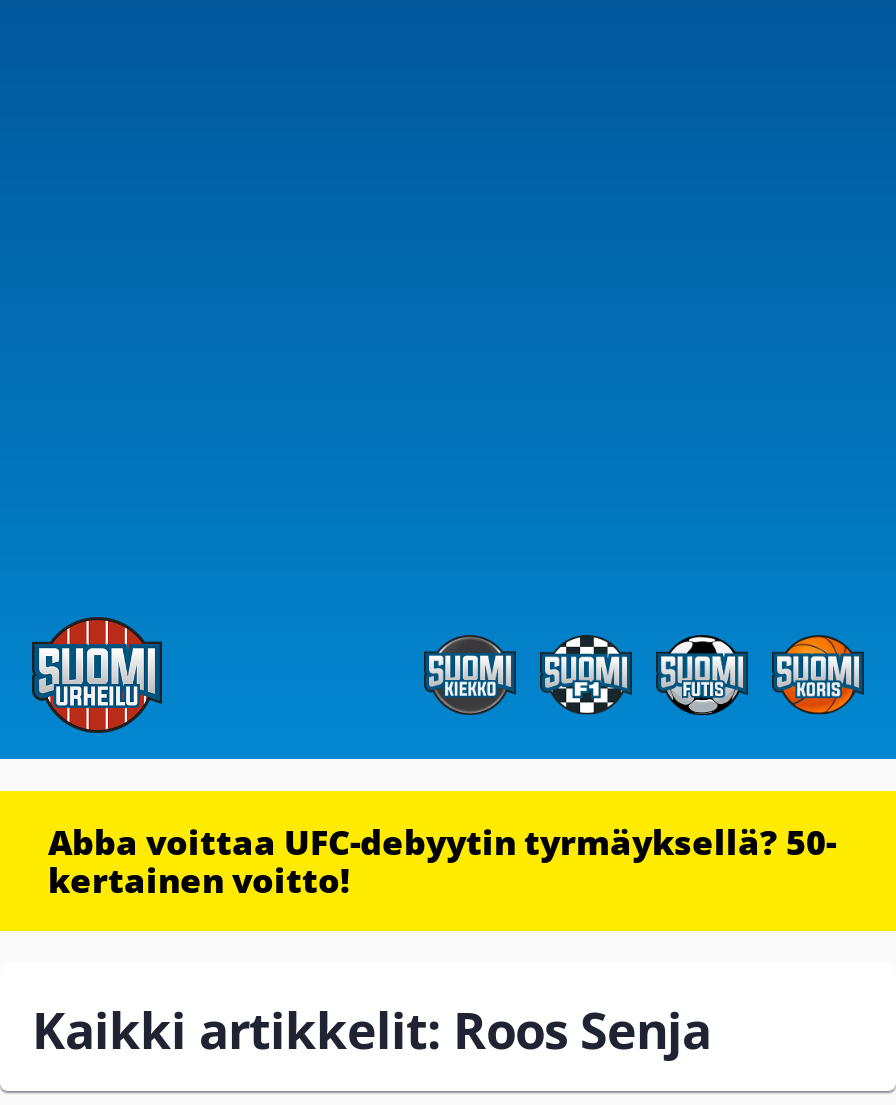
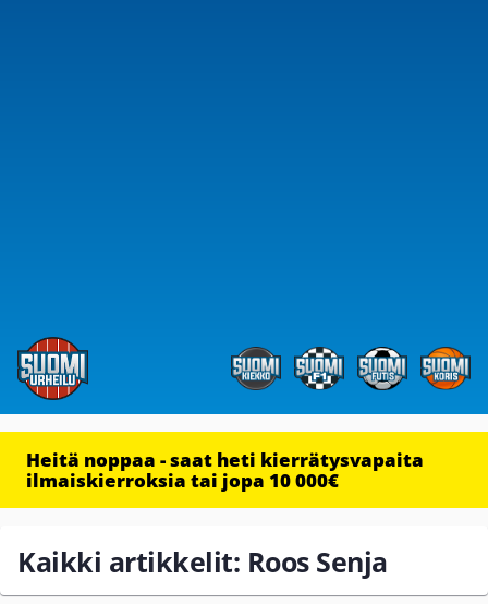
- Abba voittaa UFC-debyytin tyrmäyksellä? 50-
- kertainen voitto!
+ Heitä noppaa - saat heti kierrätysvapaita
+ ilmaiskierroksia tai jopa 10 000€
